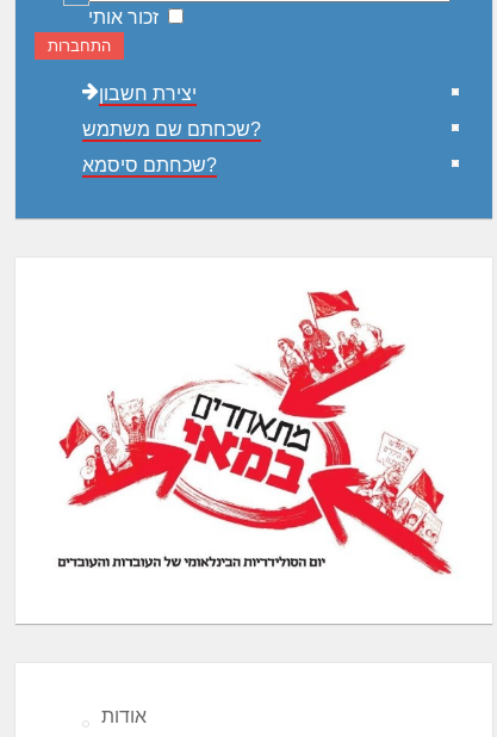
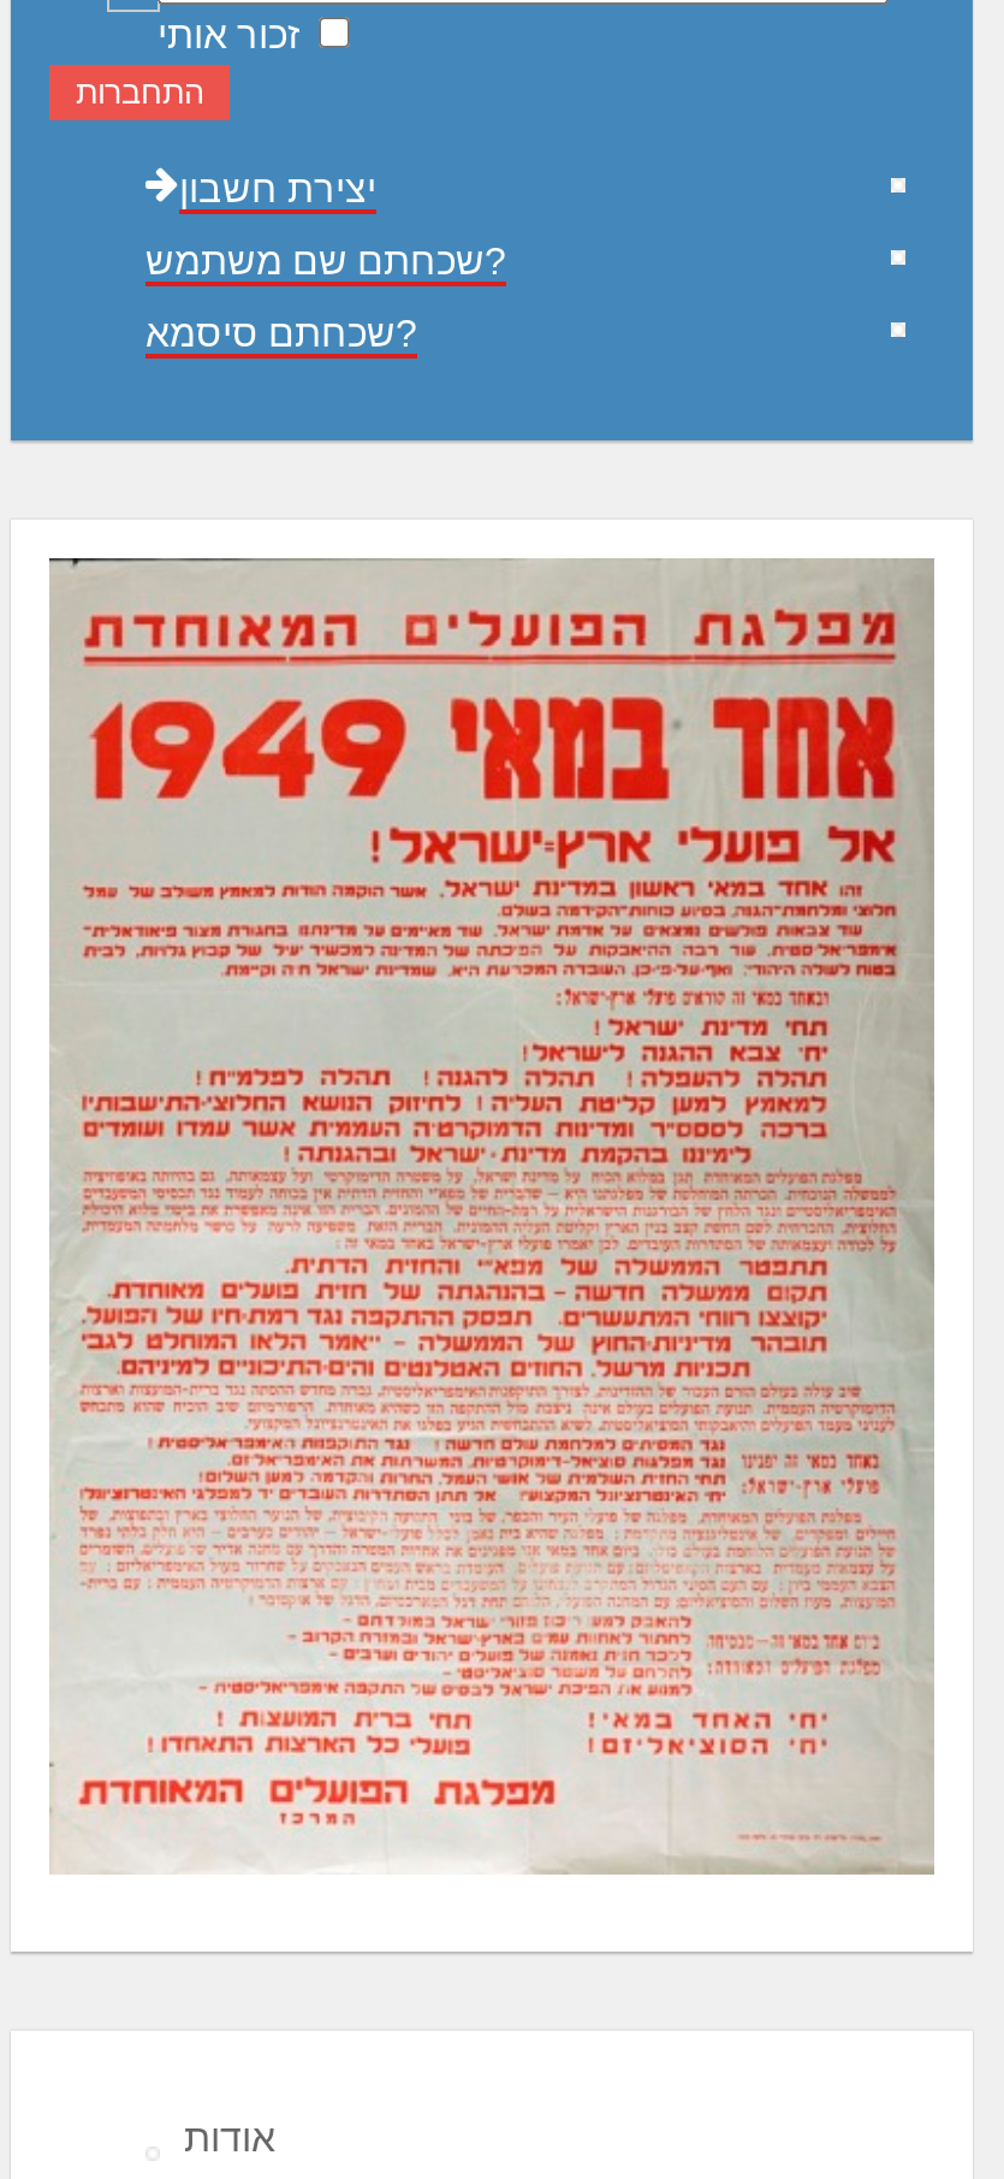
- [image]
+ [image]
